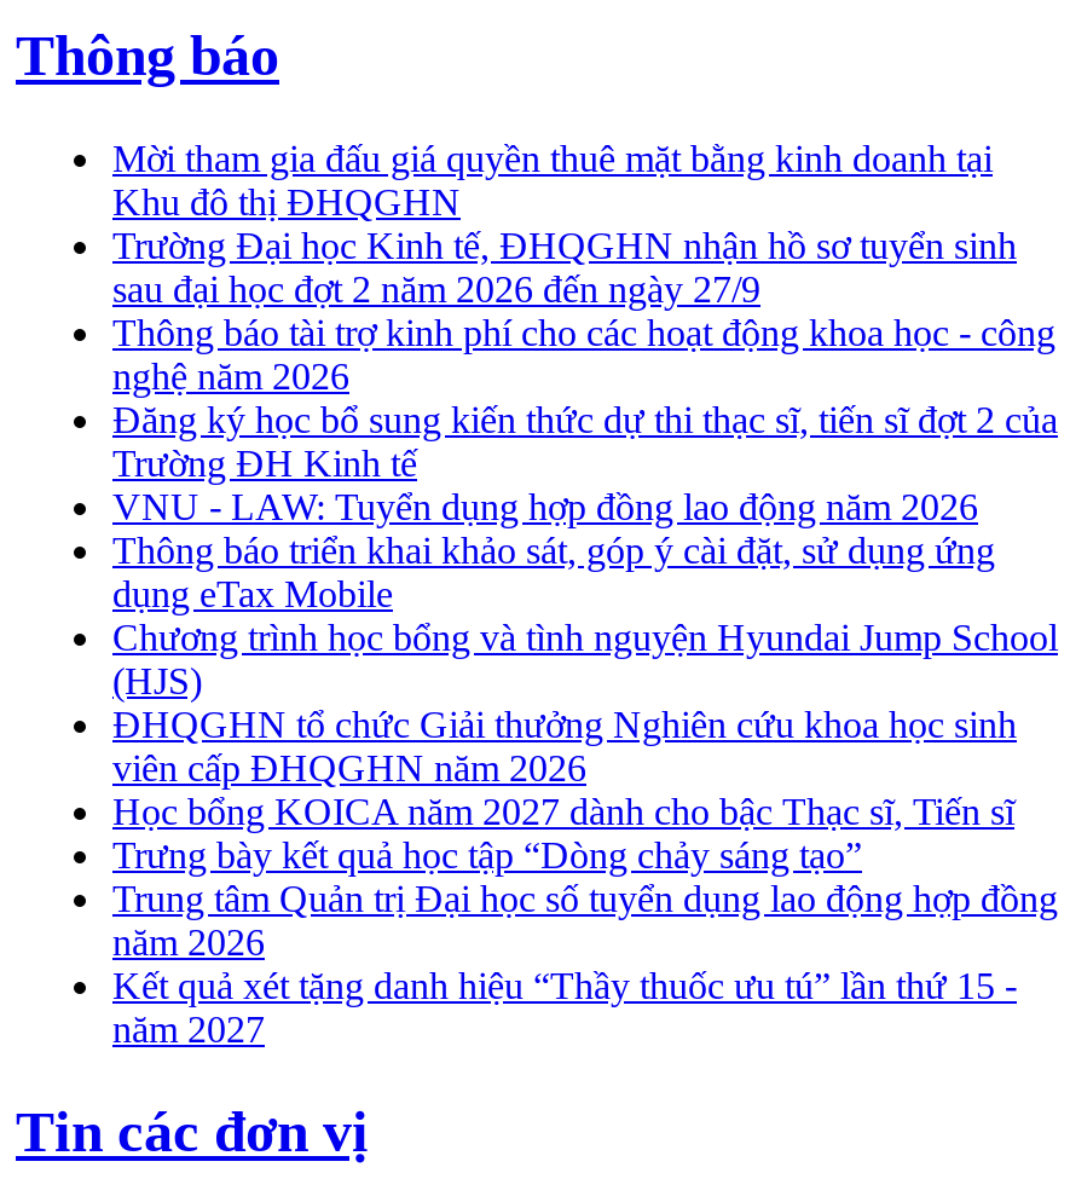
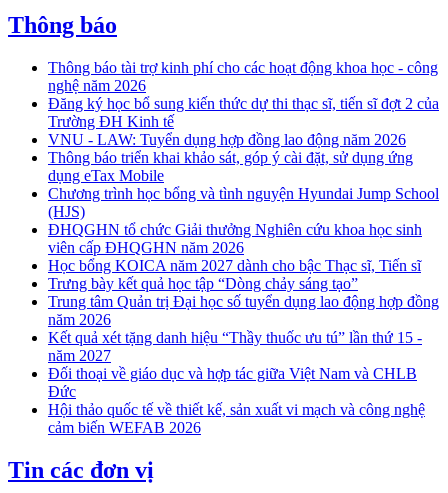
- Mời tham gia đấu giá quyền thuê mặt bằng kinh doanh tại
- Khu đô thị ĐHQGHN
- Trường Đại học Kinh tế, ĐHQGHN nhận hồ sơ tuyển sinh
- sau đại học đợt 2 năm 2026 đến ngày 27/9

moved up: Thông báo tài trợ kinh phí cho các hoạt động khoa học - công | nghệ năm 2026 | Đăng ký học bổ sung kiến thức dự thi thạc sĩ, tiến sĩ đợt 2 của | ... | Kết quả xét tặng danh hiệu “Thầy thuốc ưu tú” lần thứ 15 - | năm 2027

+ Đối thoại về giáo dục và hợp tác giữa Việt Nam và CHLB
+ Đức
+ Hội thảo quốc tế về thiết kế, sản xuất vi mạch và công nghệ
+ cảm biến WEFAB 2026
